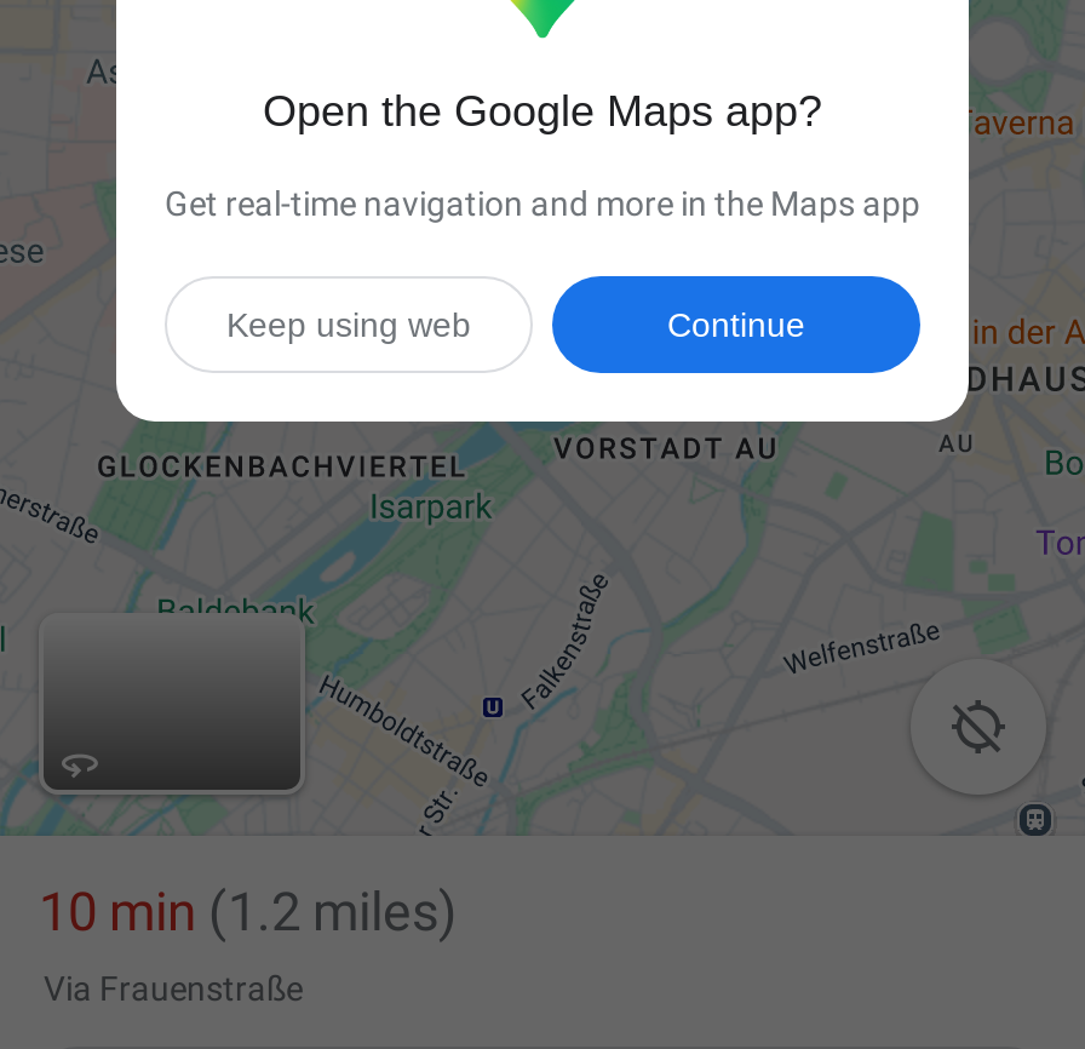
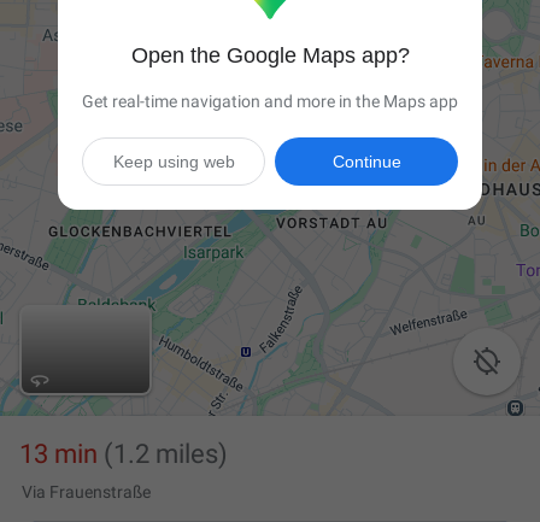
- 10 min (1.2 miles)
+ 13 min (1.2 miles)
